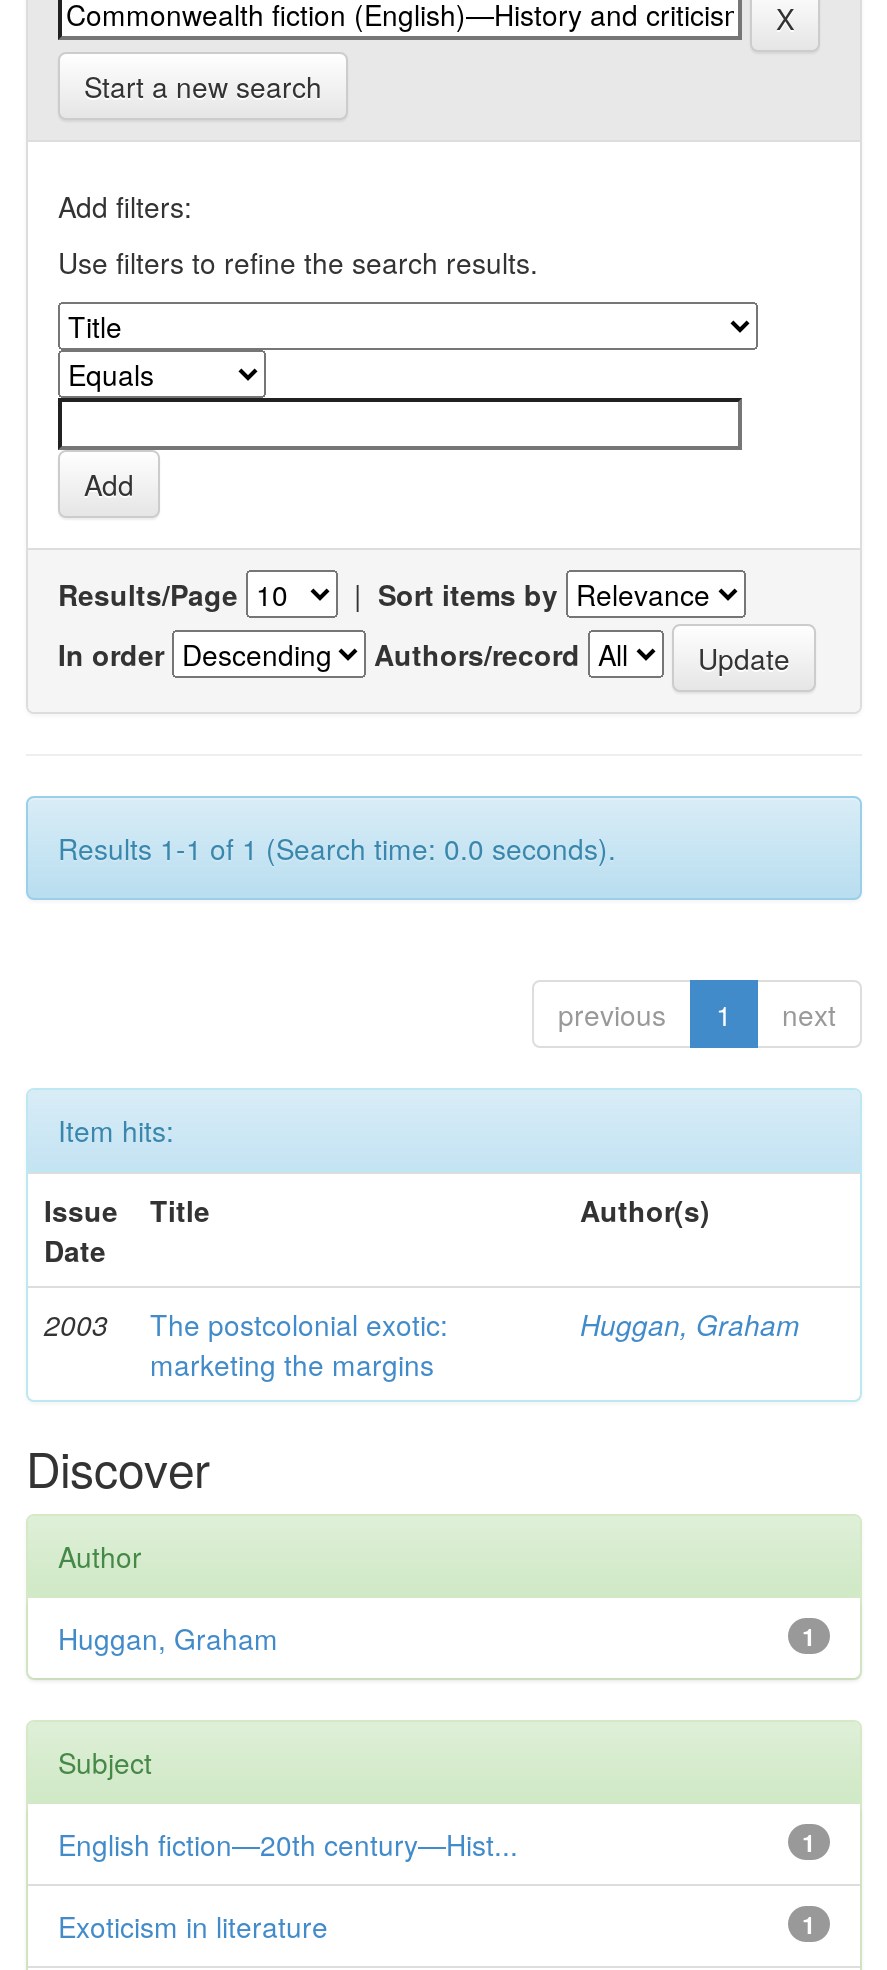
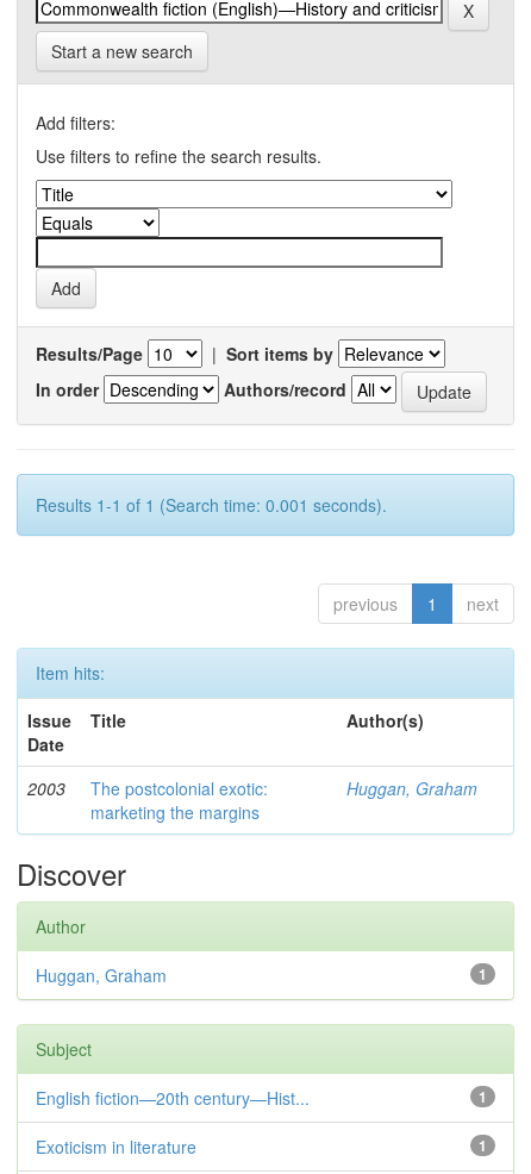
- Results 1-1 of 1 (Search time: 0.0 seconds).
+ Results 1-1 of 1 (Search time: 0.001 seconds).
